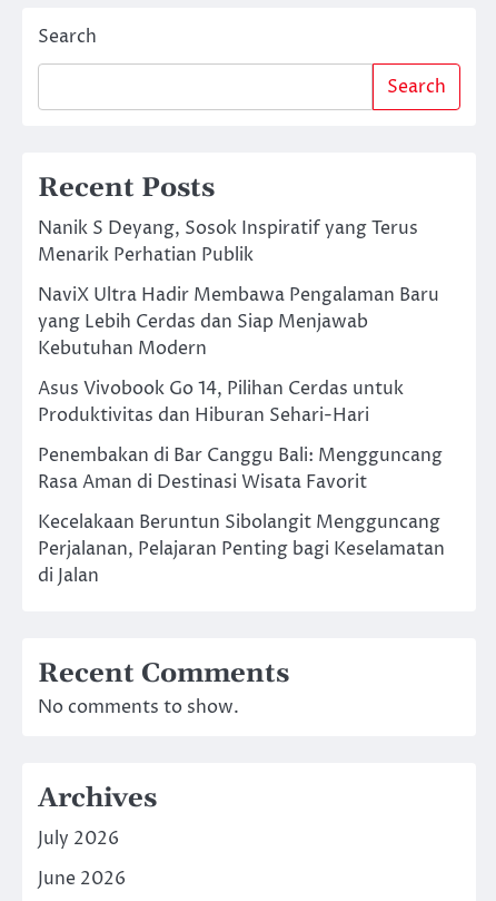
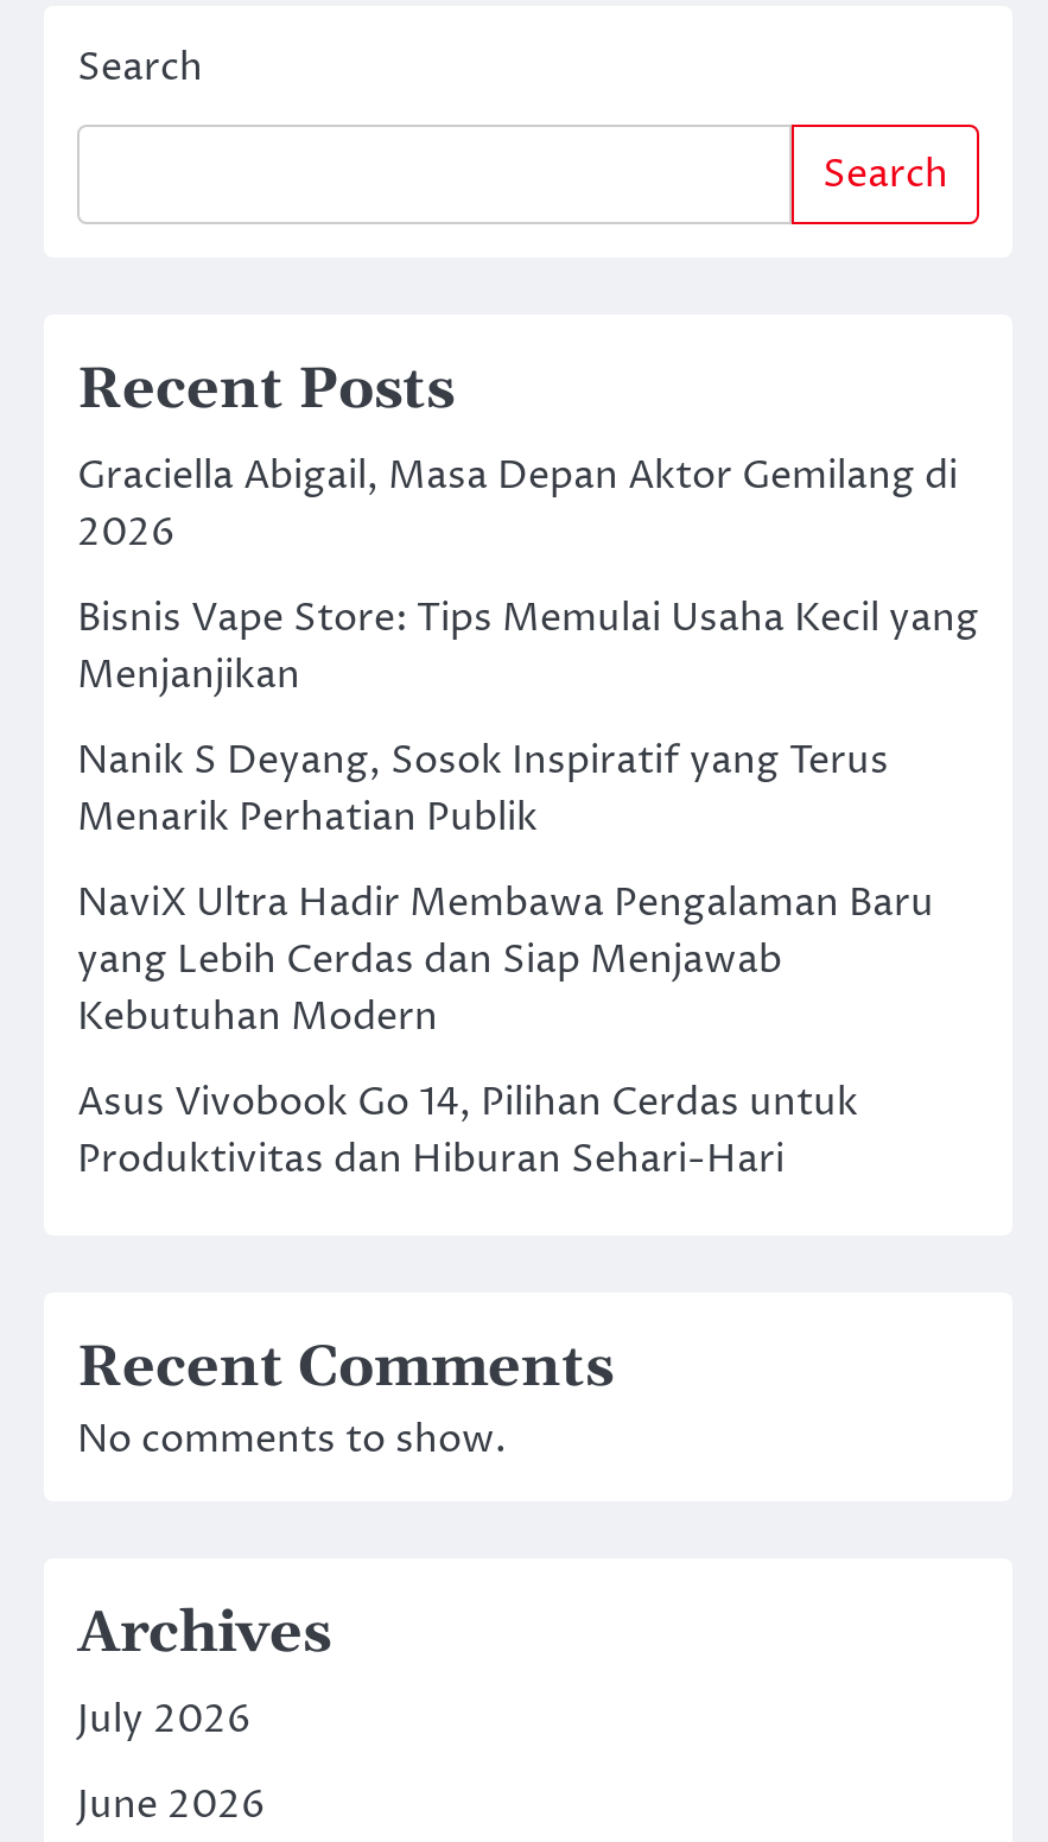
+ Graciella Abigail, Masa Depan Aktor Gemilang di
+ 2026
+ Bisnis Vape Store: Tips Memulai Usaha Kecil yang
+ Menjanjikan

moved down: Nanik S Deyang, Sosok Inspiratif yang Terus | Menarik Perhatian Publik | NaviX Ultra Hadir Membawa Pengalaman Baru | yang Lebih Cerdas dan Siap Menjawab | Kebutuhan Modern | Asus Vivobook Go 14, Pilihan Cerdas untuk | Produktivitas dan Hiburan Sehari-Hari

- Penembakan di Bar Canggu Bali: Mengguncang
- Rasa Aman di Destinasi Wisata Favorit
- Kecelakaan Beruntun Sibolangit Mengguncang
- Perjalanan, Pelajaran Penting bagi Keselamatan
- di Jalan
